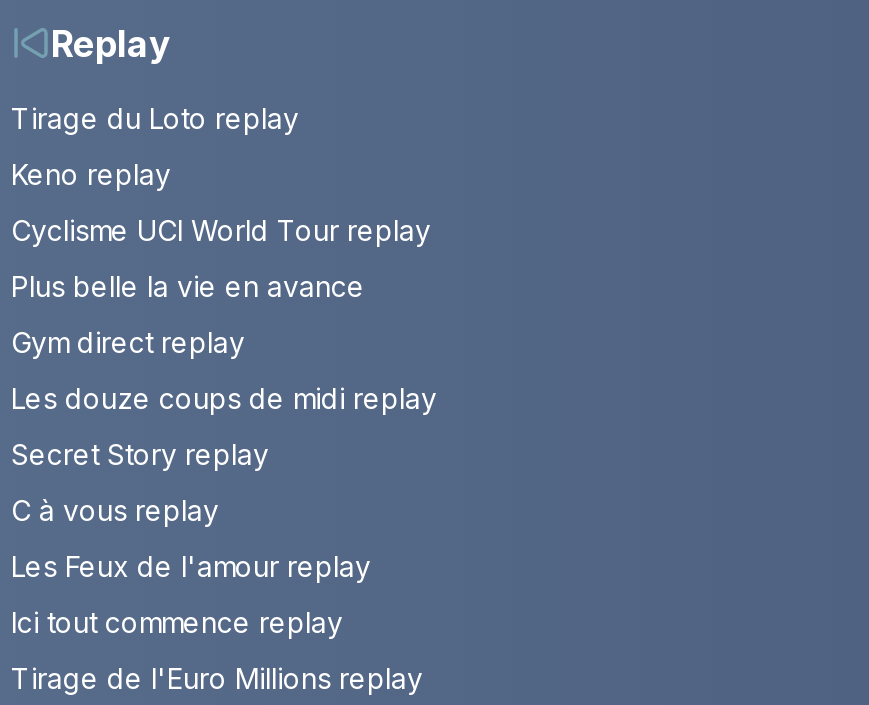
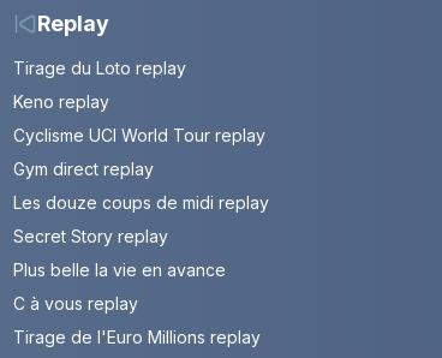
moved down: Plus belle la vie en avance

- Les Feux de l'amour replay
- Ici tout commence replay
